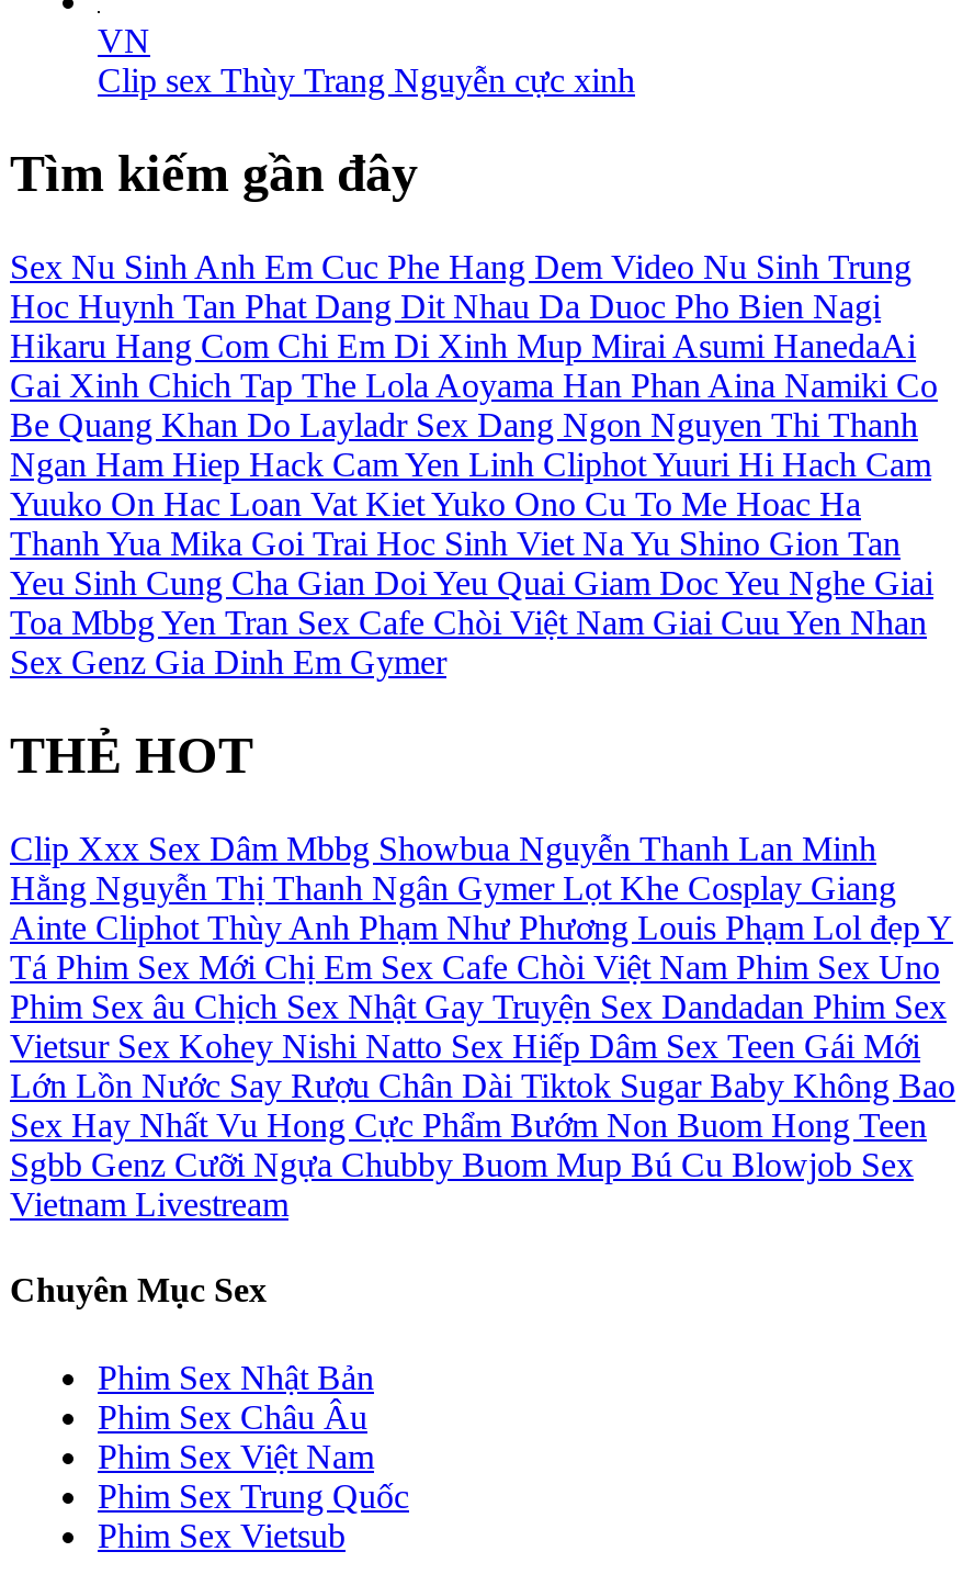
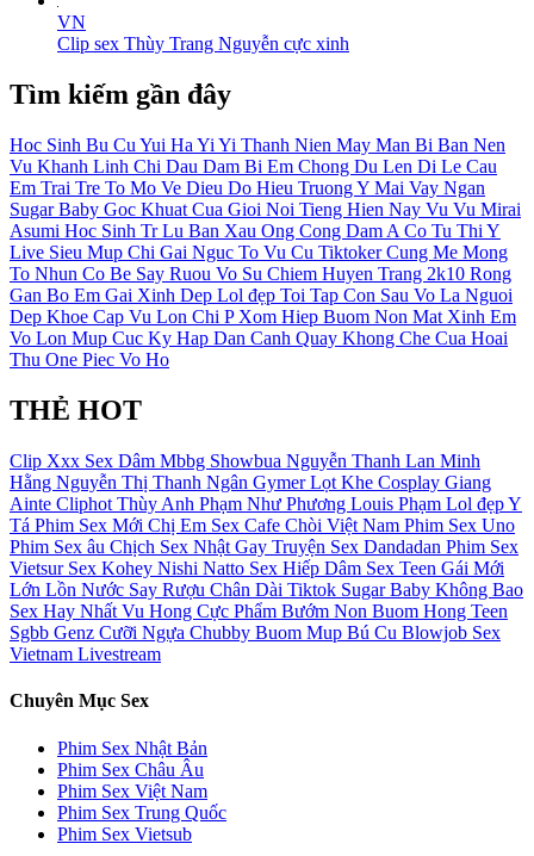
- Sex Nu Sinh Anh Em Cuc Phe Hang Dem Video Nu Sinh Trung
- Hoc Huynh Tan Phat Dang Dit Nhau Da Duoc Pho Bien Nagi
- Hikaru Hang Com Chi Em Di Xinh Mup Mirai Asumi HanedaAi
- Gai Xinh Chich Tap The Lola Aoyama Han Phan Aina Namiki Co
- Be Quang Khan Do Layladr Sex Dang Ngon Nguyen Thi Thanh
- Ngan Ham Hiep Hack Cam Yen Linh CliphotYuuri Hi Hach Cam
- Yuuko On Hac Loan Vat KietYuko Ono Cu To Me Hoac Ha
- Thanh Yua Mika Goi Trai Hoc Sinh Viet Na Yu Shino Gion Tan
- Yeu Sinh Cung Cha Gian Doi Yeu Quai Giam Doc Yeu Nghe Giai
- Toa Mbbg Yen Tran Sex Cafe Chòi Việt Nam Giai Cuu Yen Nhan
- Sex GenzGia Dinh Em Gymer
+ Hoc Sinh Bu Cu Yui Ha Yi Yi Thanh Nien May Man Bi Ban Nen
+ Vu Khanh Linh Chi Dau Dam Bi Em Chong Du Len Di Le Cau
+ Em Trai Tre To Mo Ve Dieu Do Hieu Truong Y Mai Vay Ngan
+ Sugar Baby Goc Khuat Cua Gioi Noi Tieng Hien Nay Vu Vu Mirai
+ Asumi Hoc Sinh Tr Lu Ban Xau Ong Cong Dam A Co Tu Thi Y
+ Live Sieu Mup Chi Gai Nguc To Vu Cu Tiktoker Cung Me Mong
+ To Nhun Co Be Say Ruou Vo Su Chiem Huyen Trang 2k10 Rong
+ Gan Bo Em Gai Xinh Dep Lol đẹp Toi Tap Con Sau Vo La Nguoi
+ Dep Khoe Cap Vu Lon Chi P Xom Hiep Buom Non Mat Xinh Em
+ Vo Lon Mup Cuc Ky Hap Dan Canh Quay Khong Che Cua Hoai
+ Thu One Piec Vo Ho
